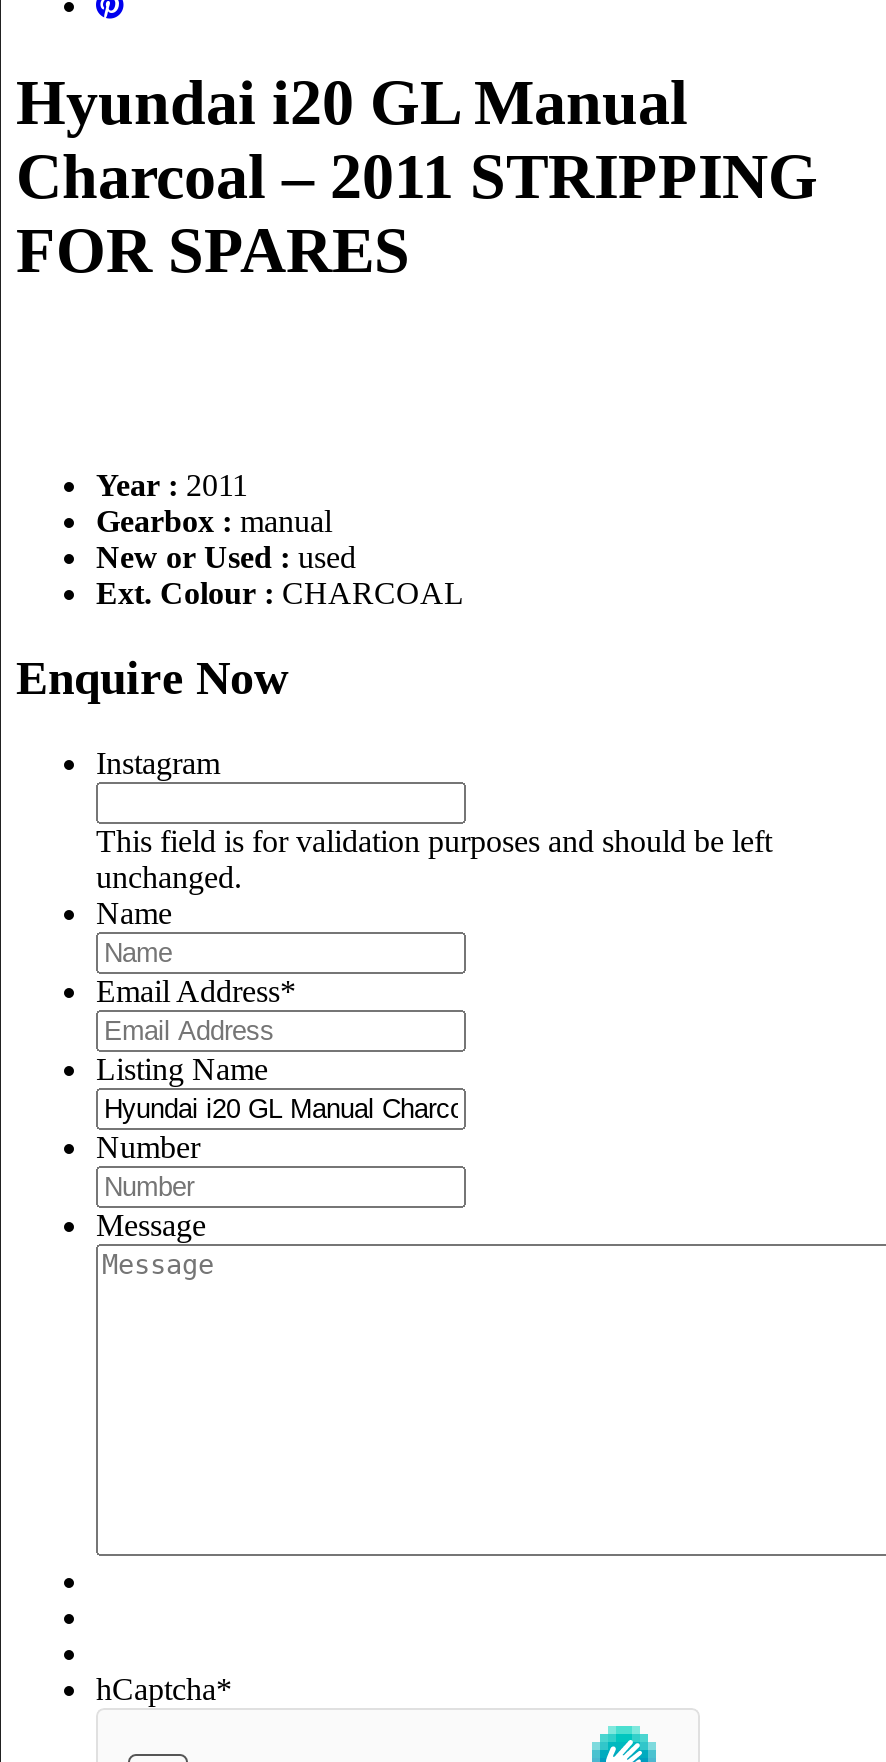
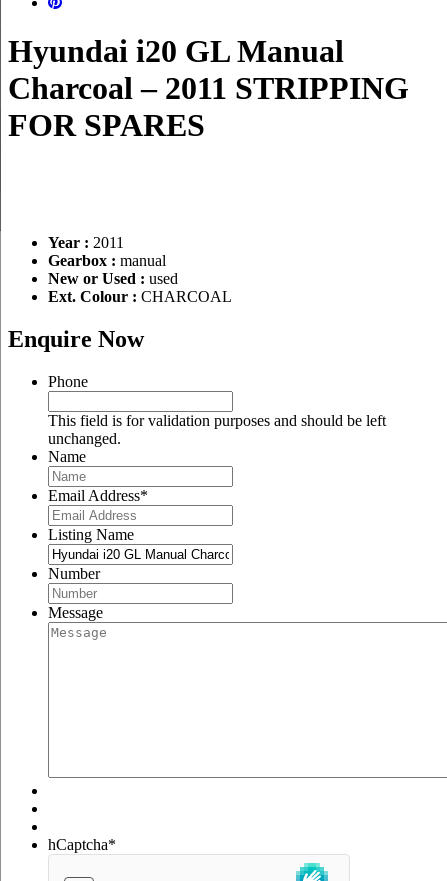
- Instagram
+ Phone
